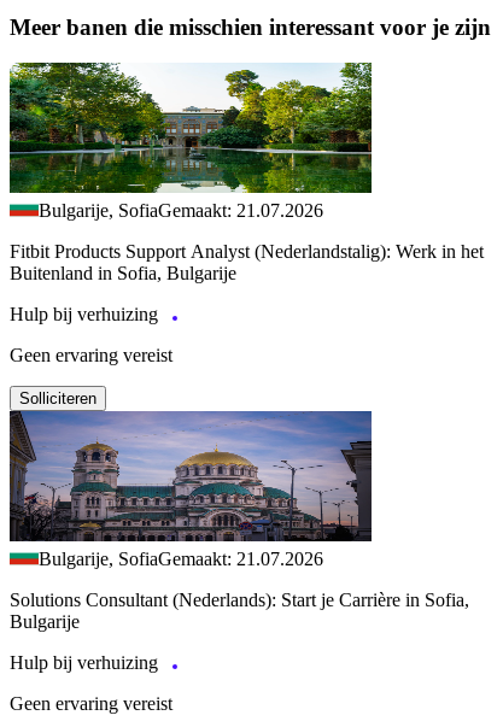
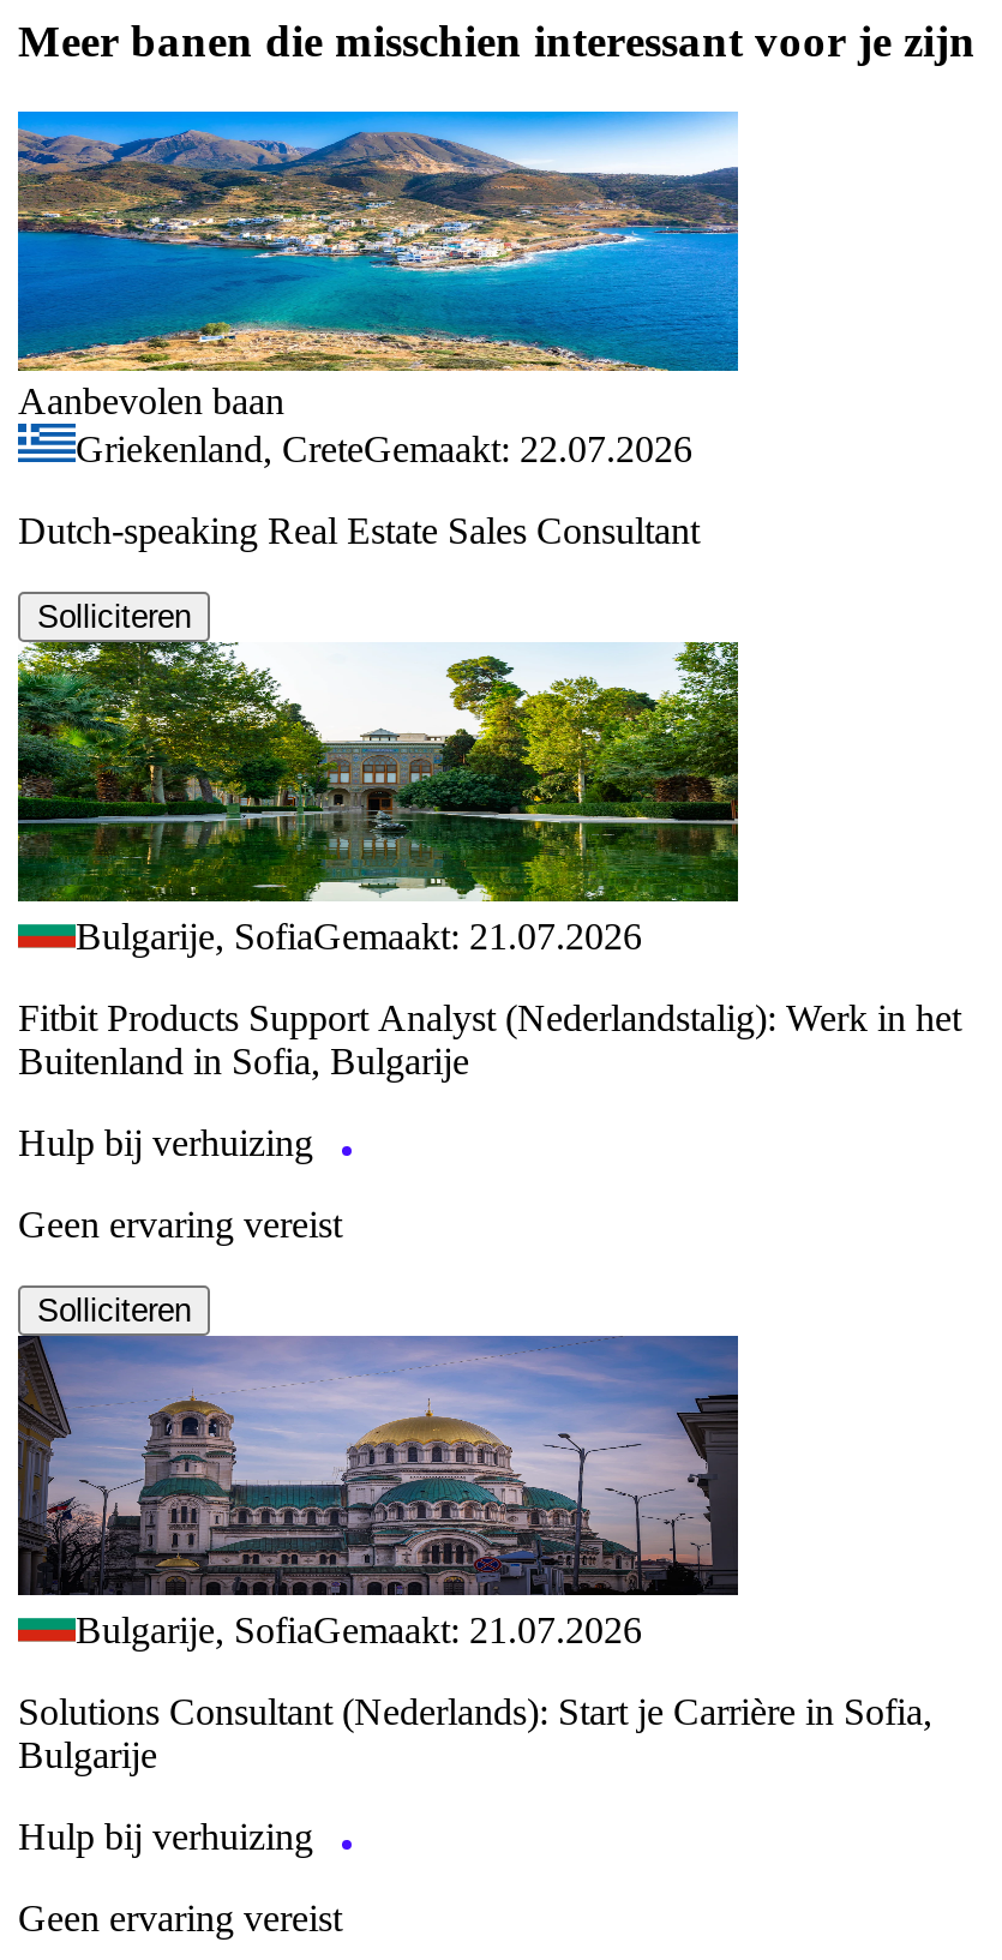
+ [image]
+ Aanbevolen baan
+ Griekenland, CreteGemaakt: 22.07.2026
+ Dutch-speaking Real Estate Sales Consultant
+ Solliciteren
